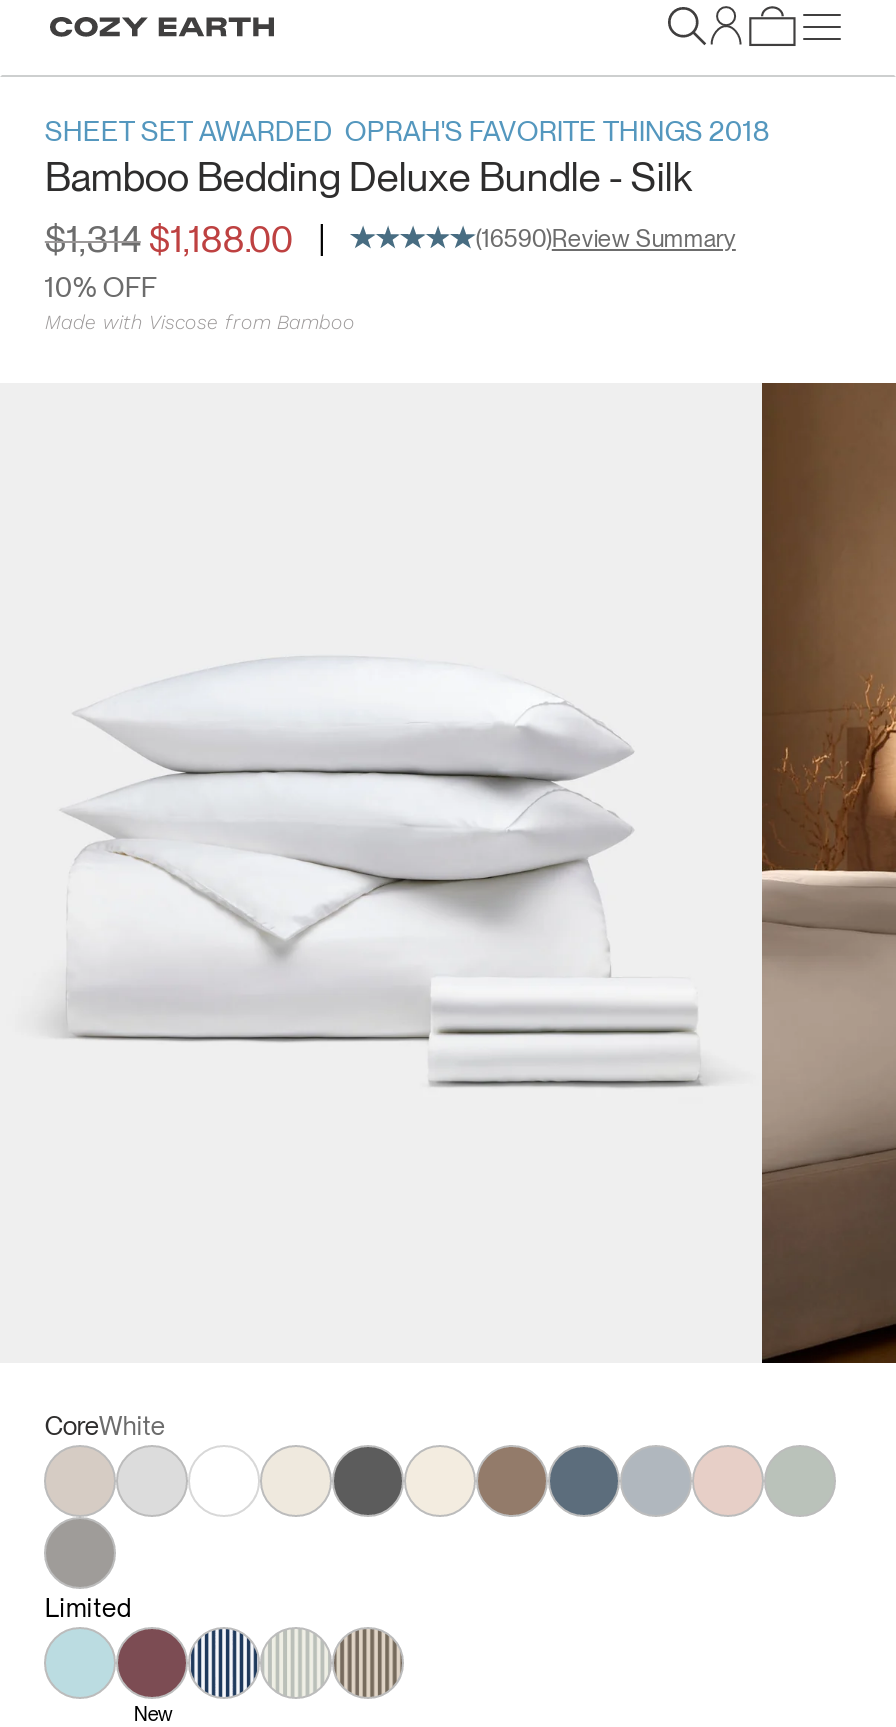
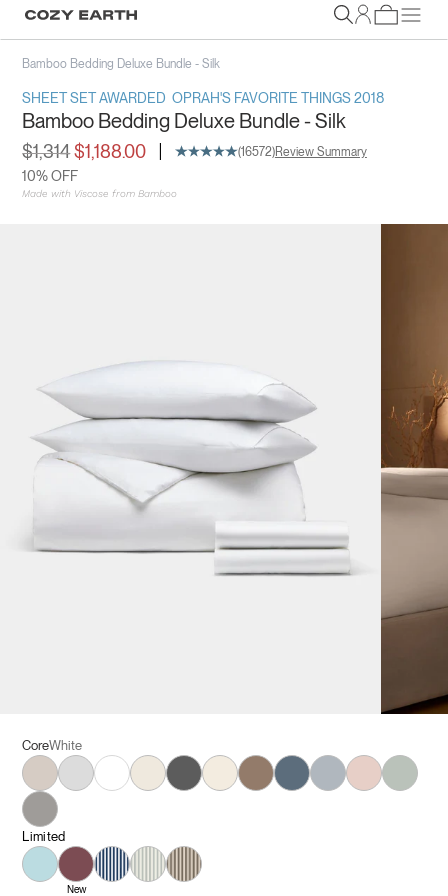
+ Bamboo Bedding Deluxe Bundle - Silk

- (16590)Review Summary
+ (16572)Review Summary
